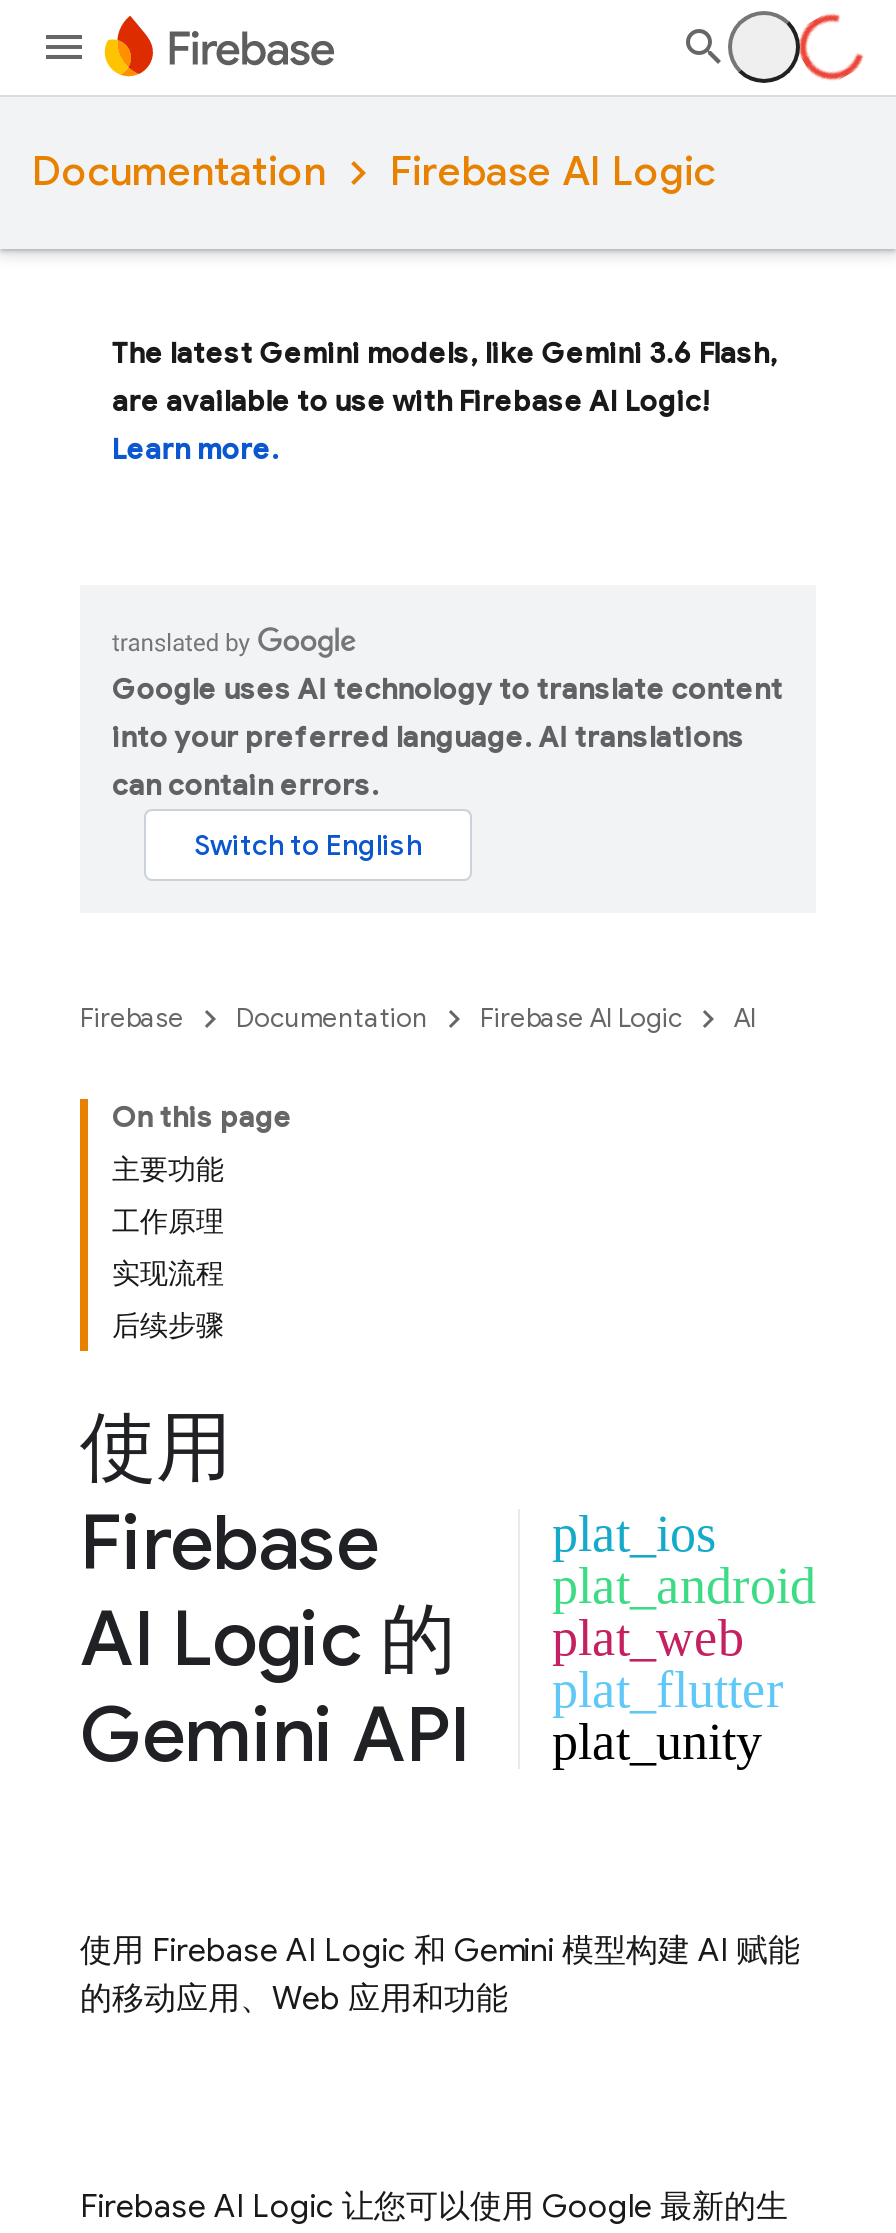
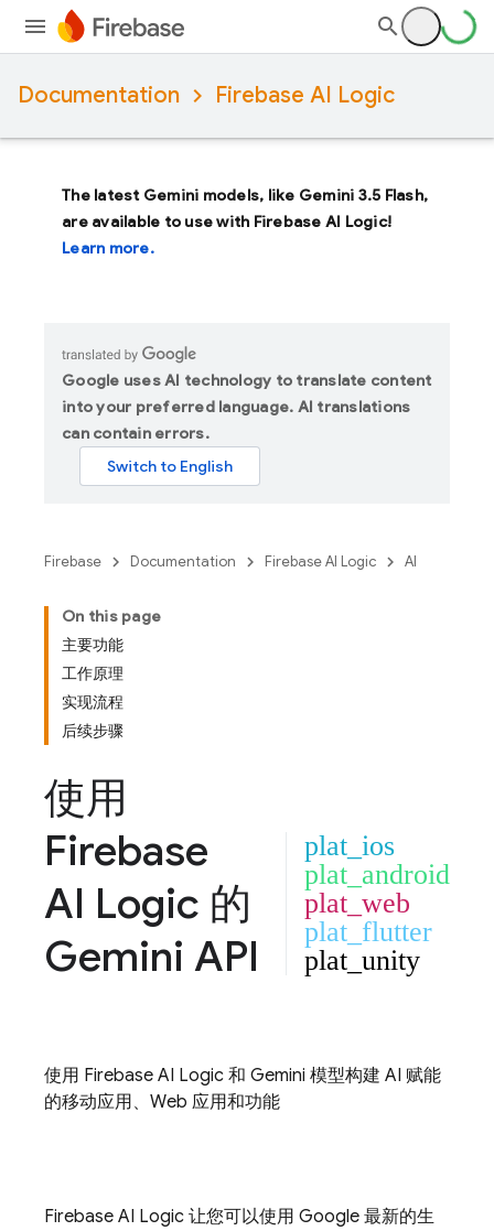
- [image]
+ [image]

- The latest Gemini models, like Gemini 3.6 Flash,
+ The latest Gemini models, like Gemini 3.5 Flash,
